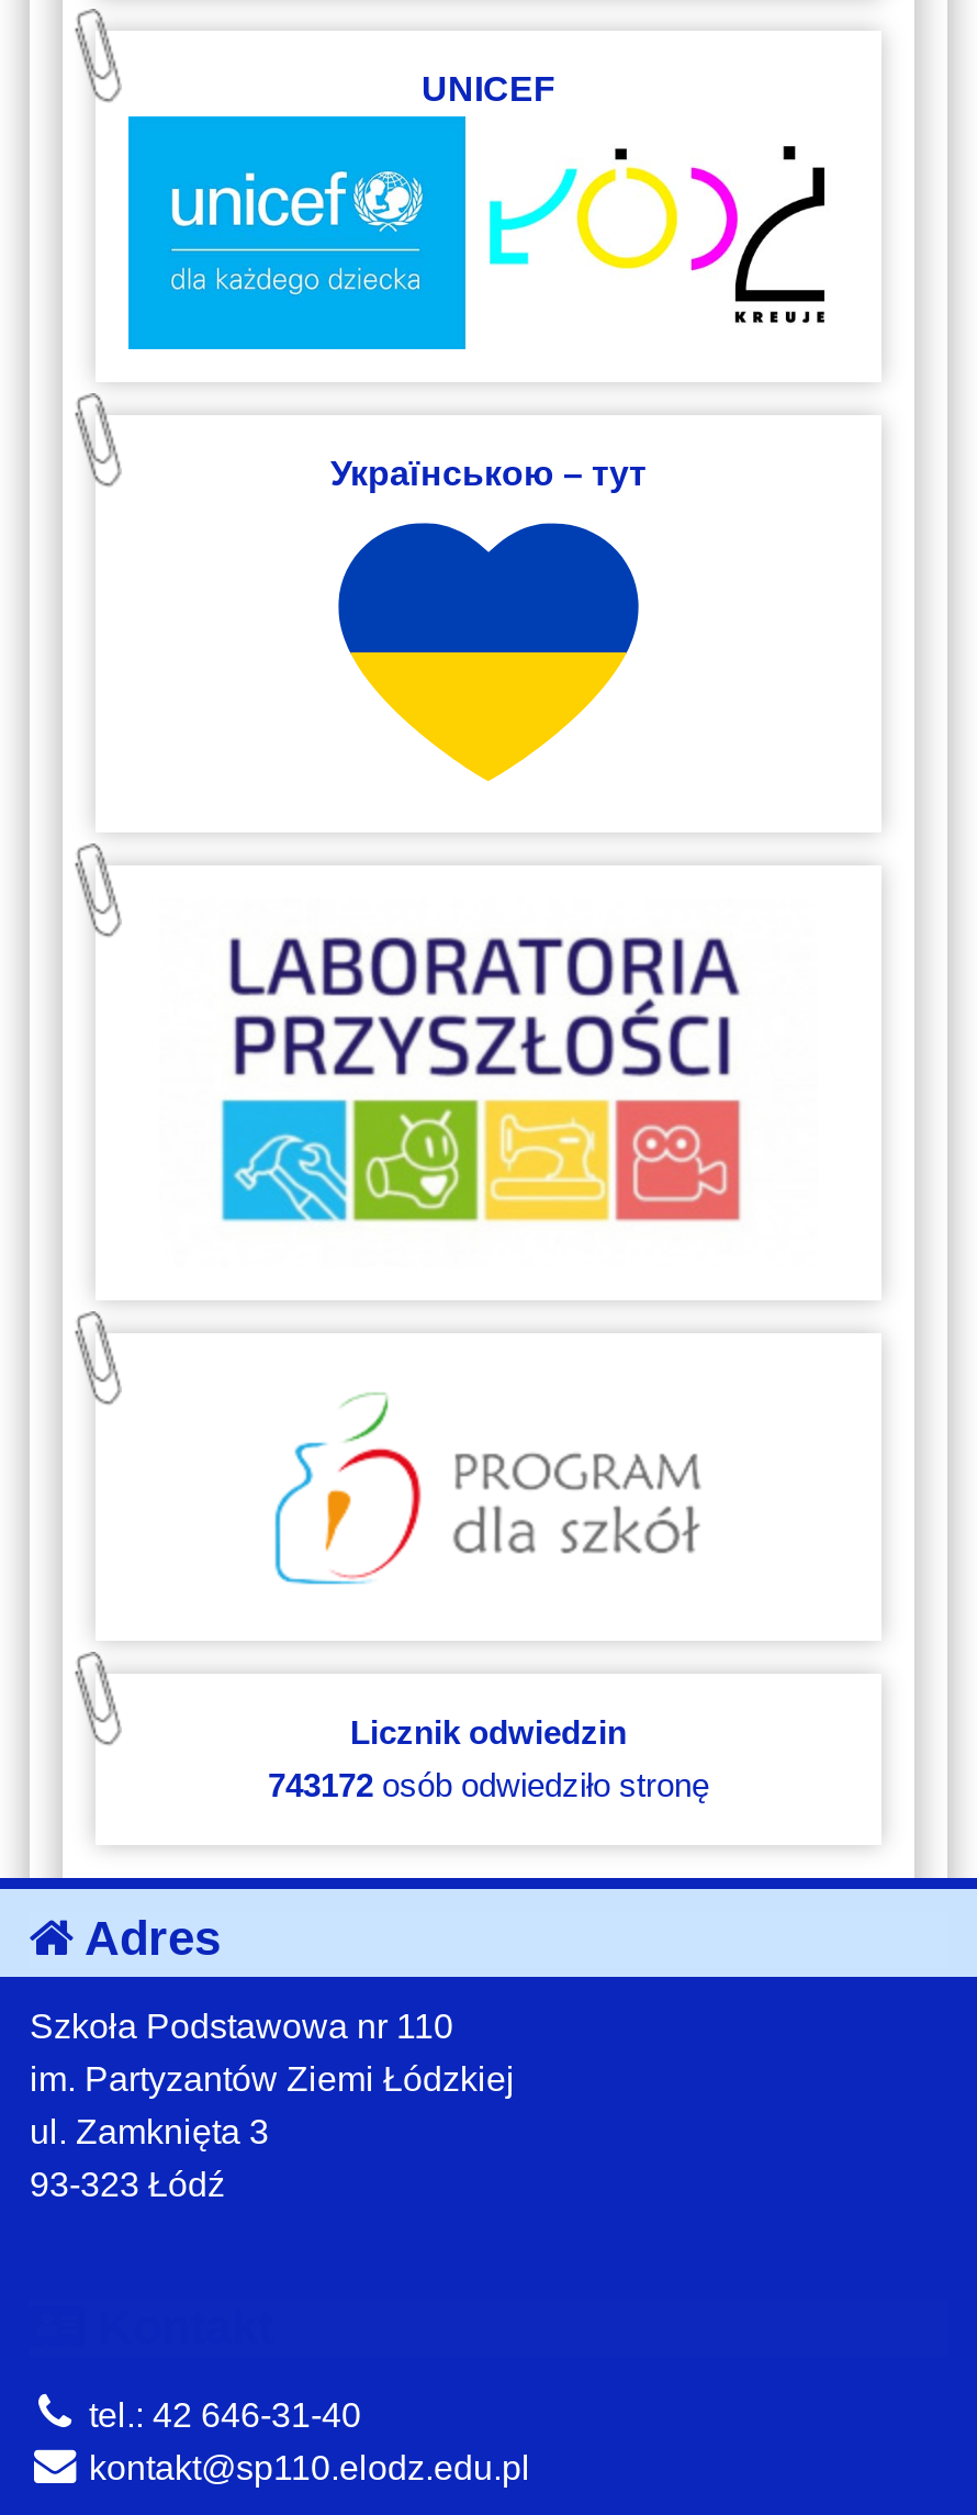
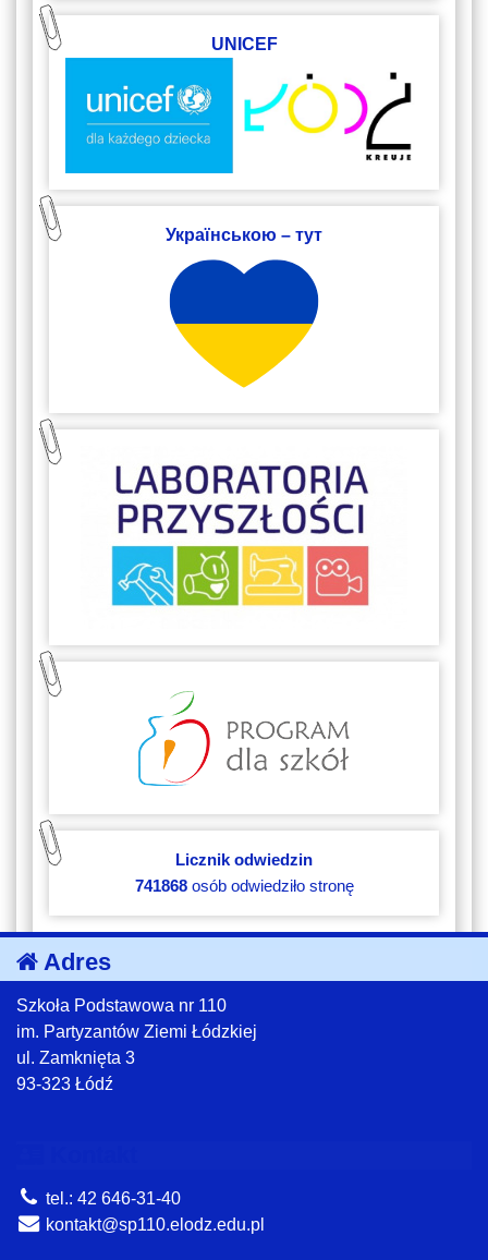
- 743172 osób odwiedziło stronę
+ 741868 osób odwiedziło stronę
